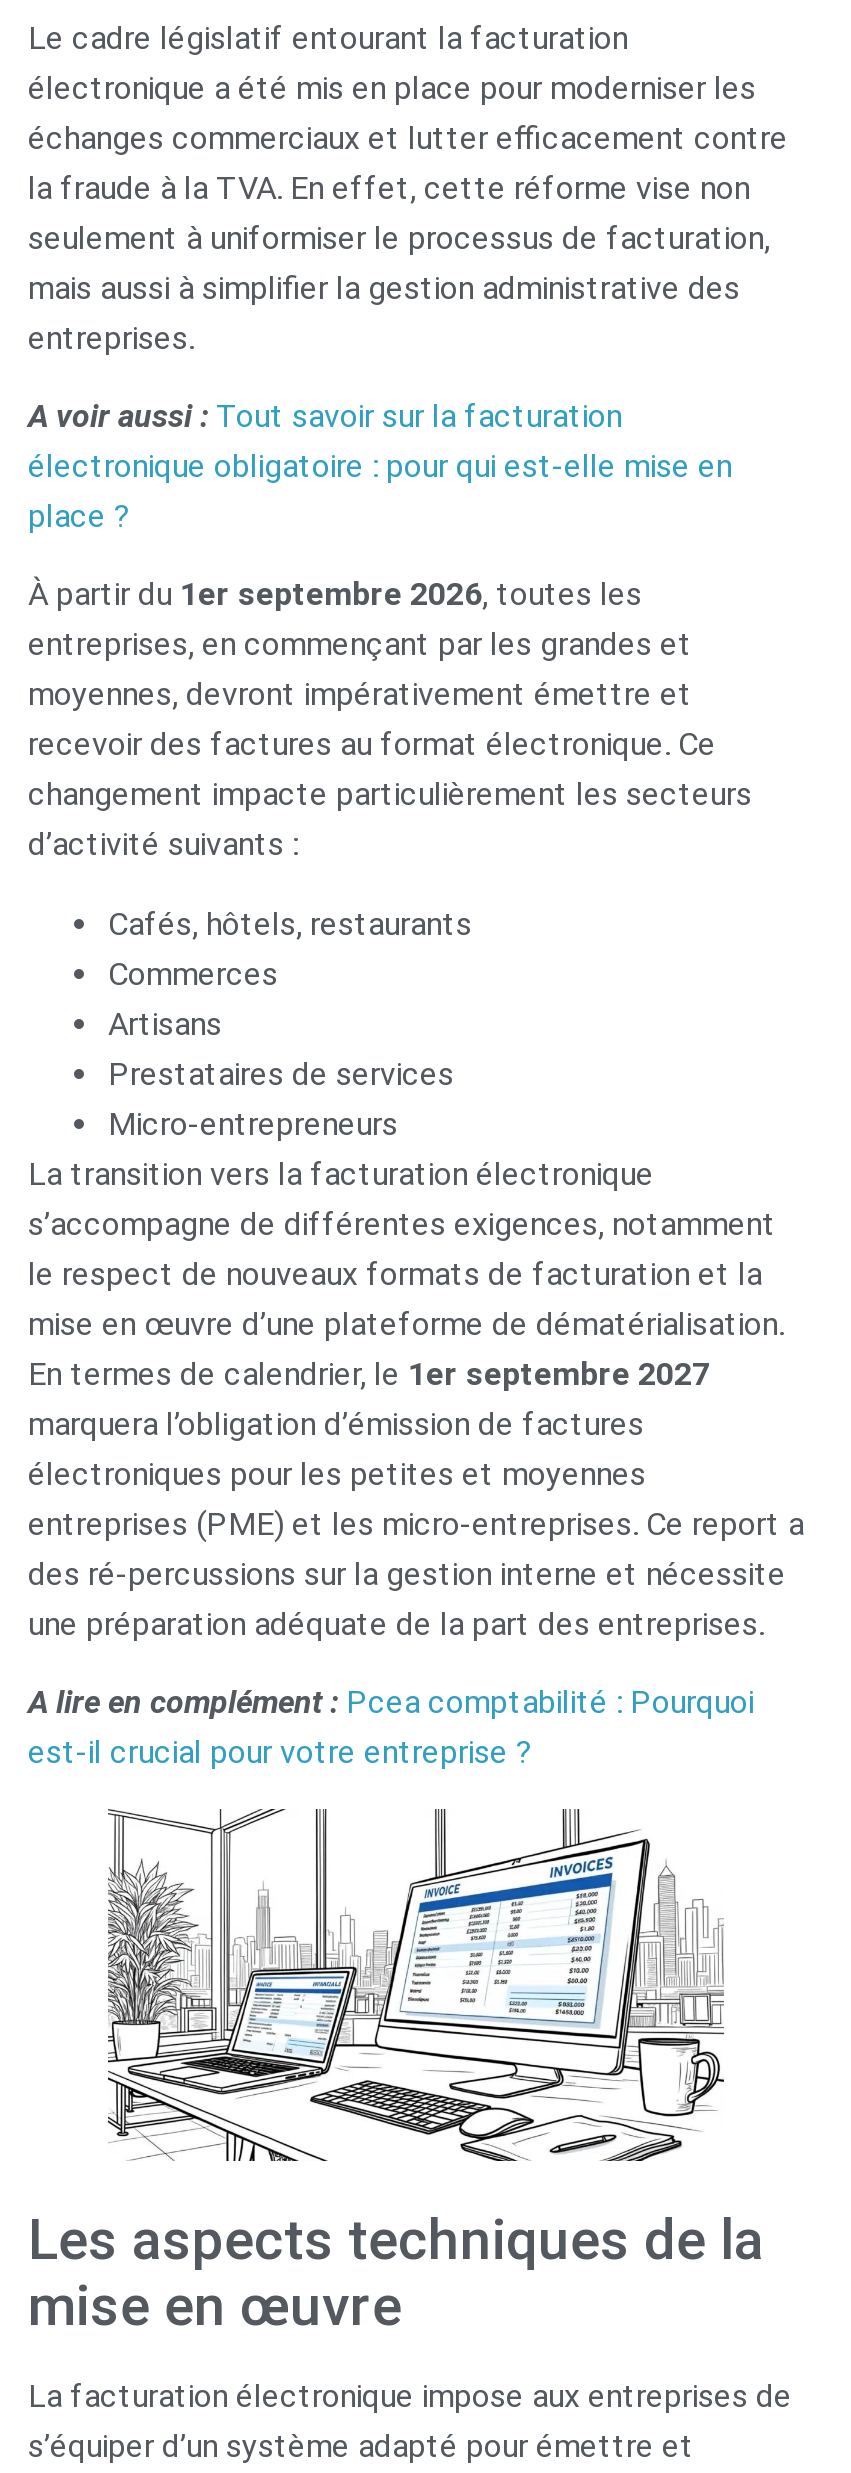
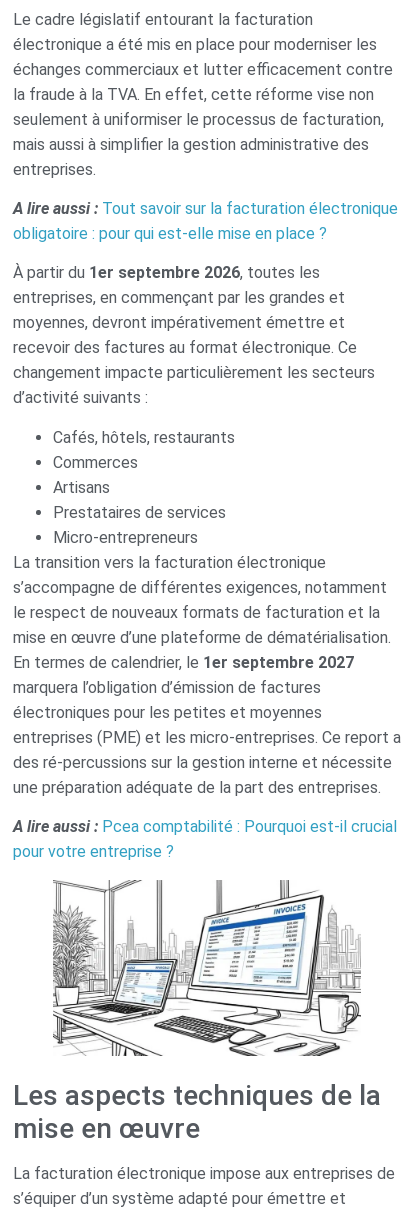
- A voir aussi : Tout savoir sur la facturation
- électronique obligatoire : pour qui est-elle mise en
- place ?
+ A lire aussi : Tout savoir sur la facturation électronique
+ obligatoire : pour qui est-elle mise en place ?

- A lire en complément : Pcea comptabilité : Pourquoi
- est-il crucial pour votre entreprise ?
+ A lire aussi : Pcea comptabilité : Pourquoi est-il crucial
+ pour votre entreprise ?
